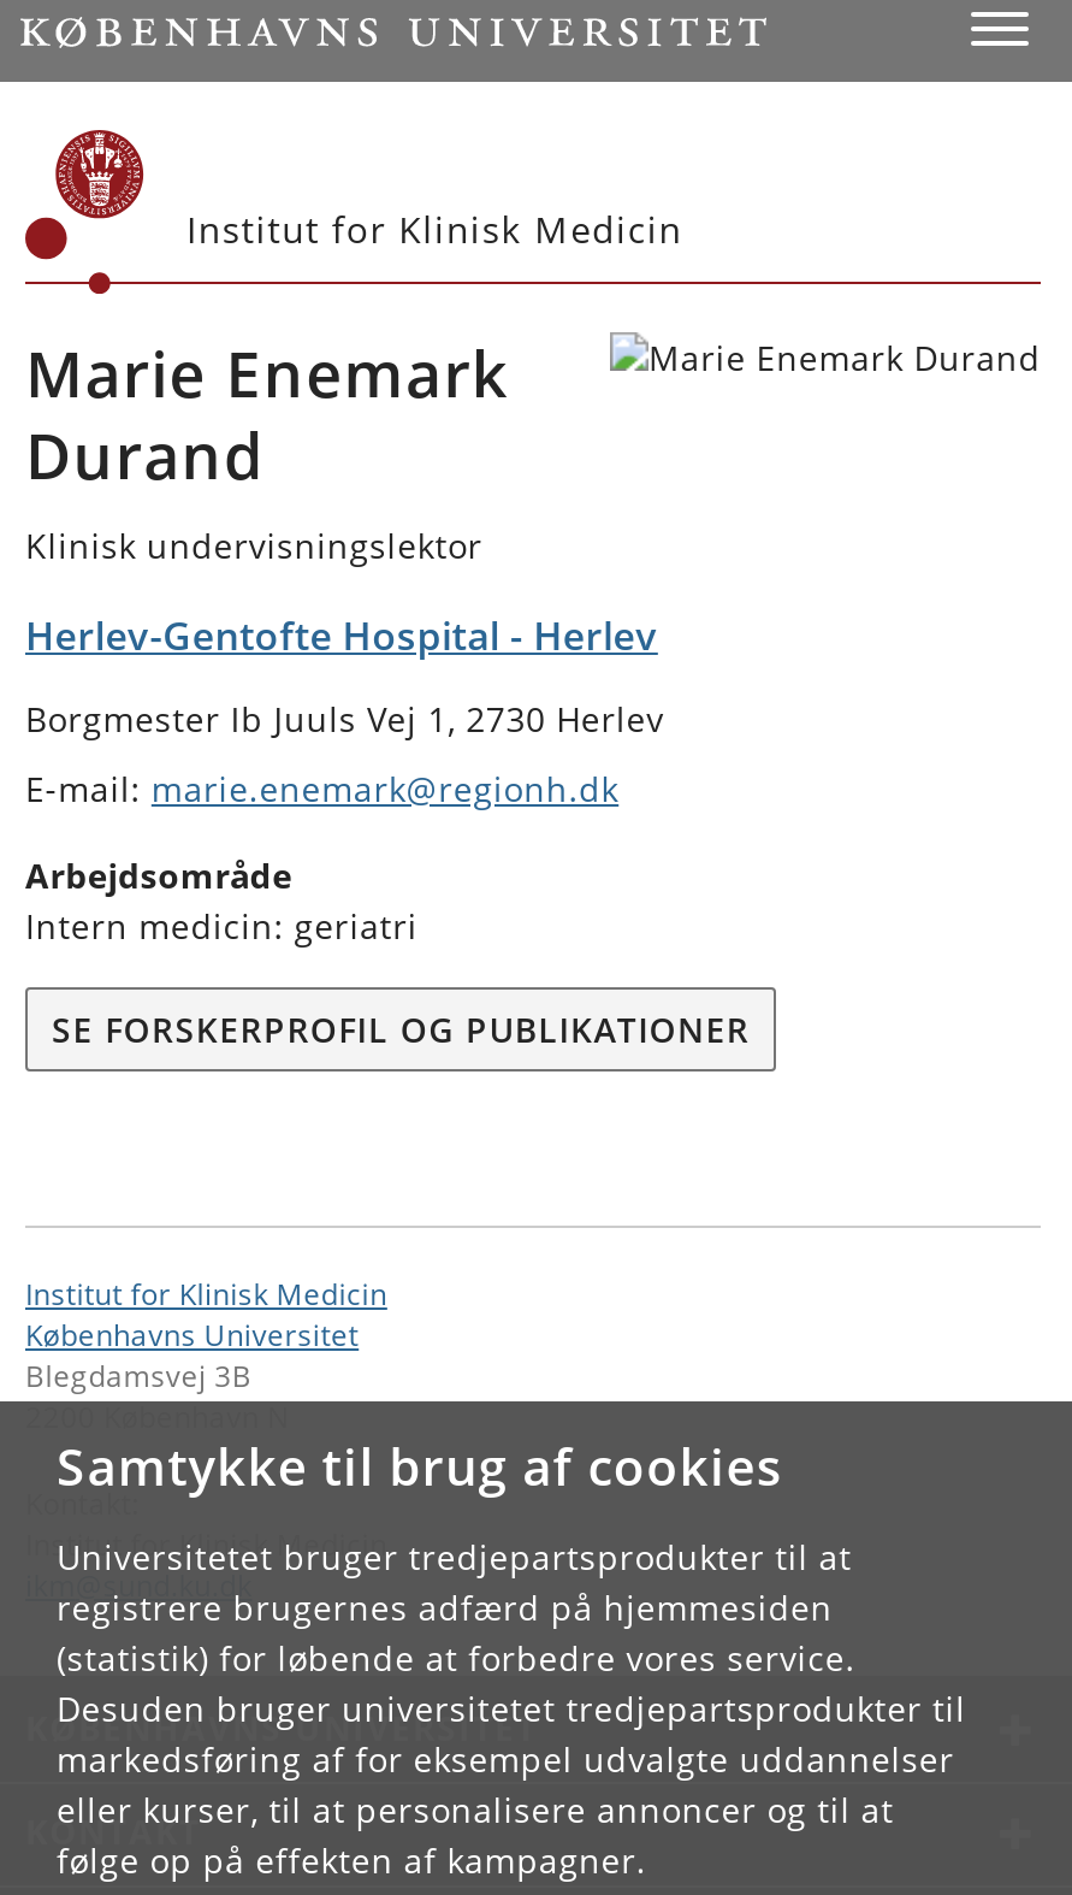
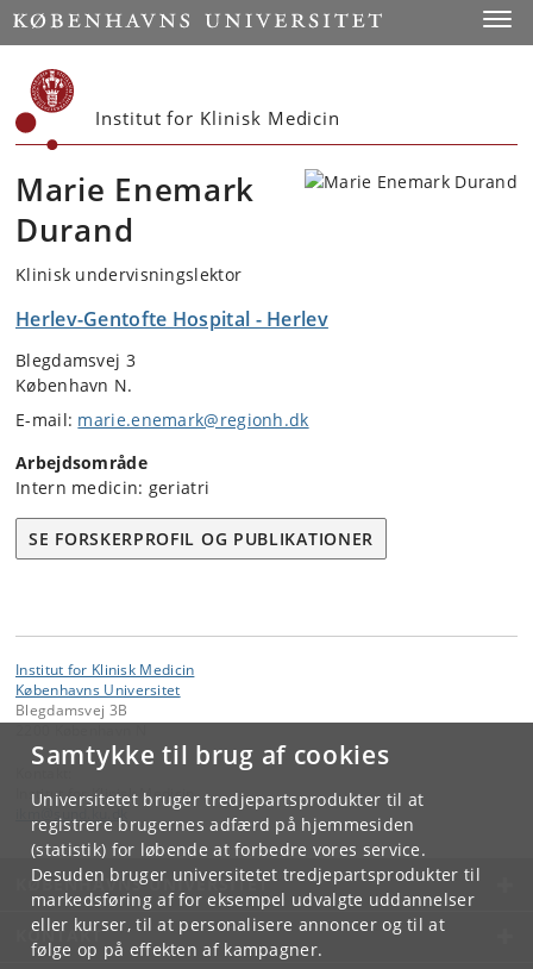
- Borgmester Ib Juuls Vej 1, 2730 Herlev
+ Blegdamsvej 3
+ København N.
